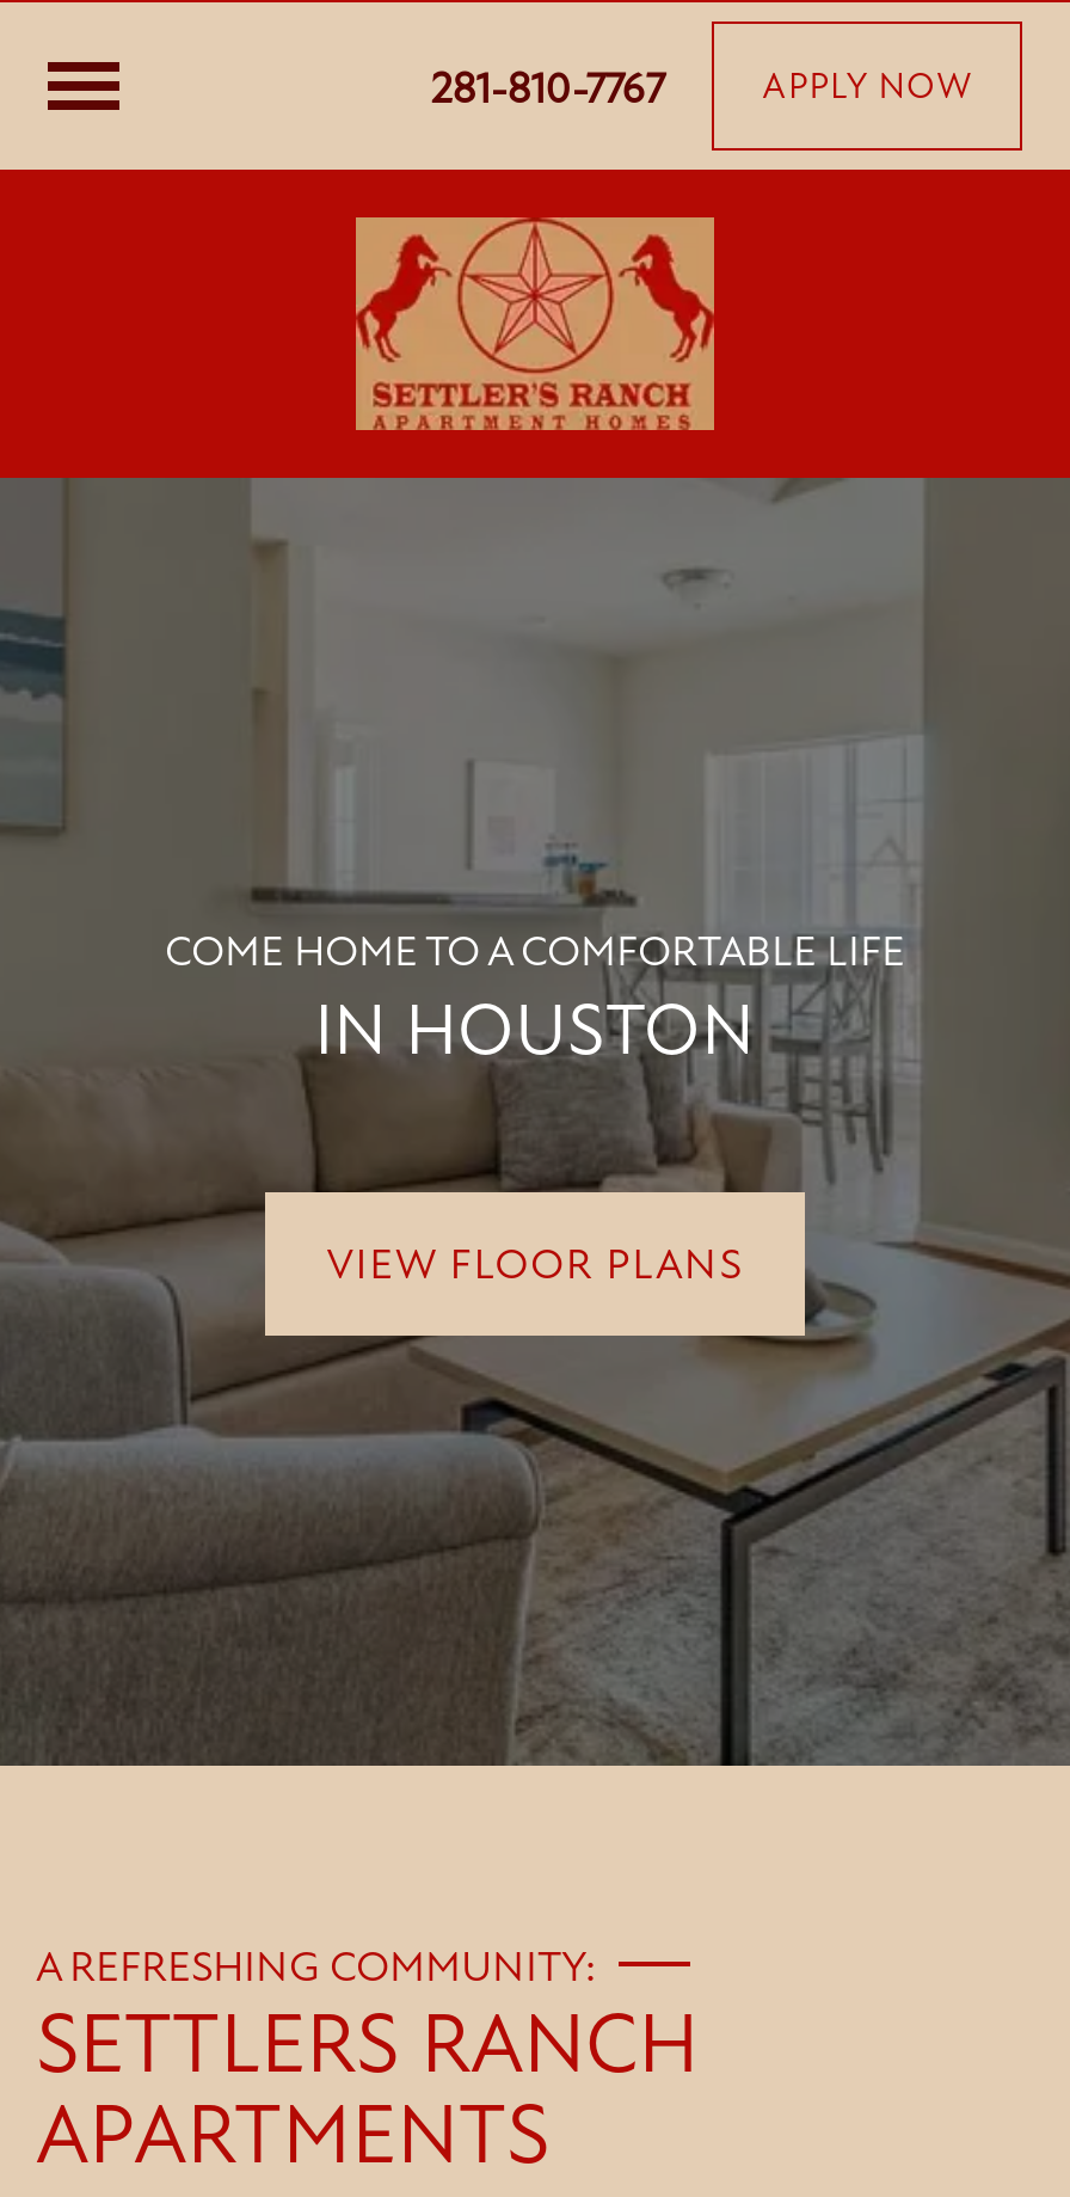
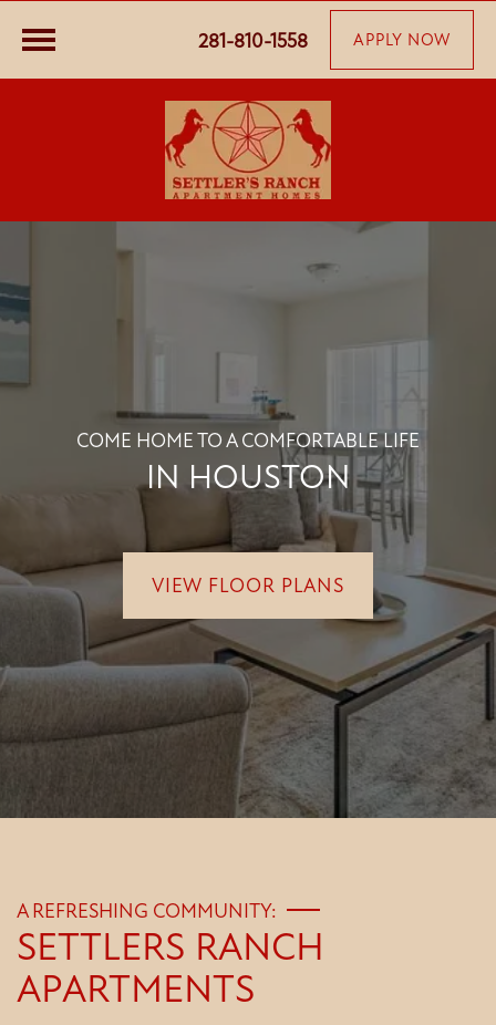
- 281-810-7767
+ 281-810-1558
